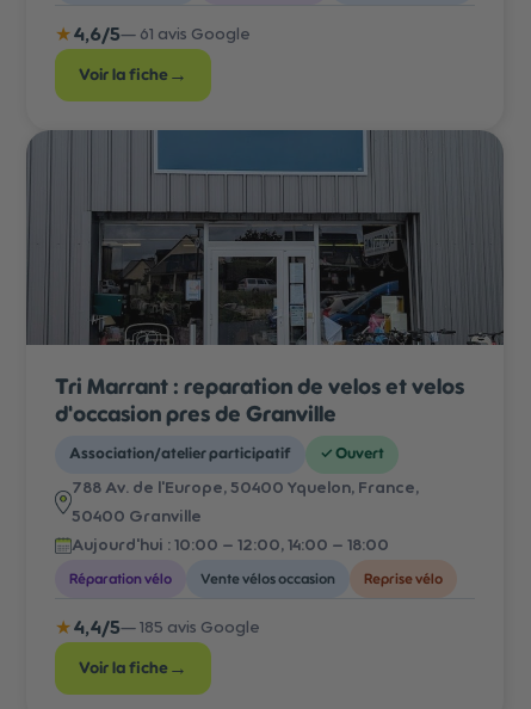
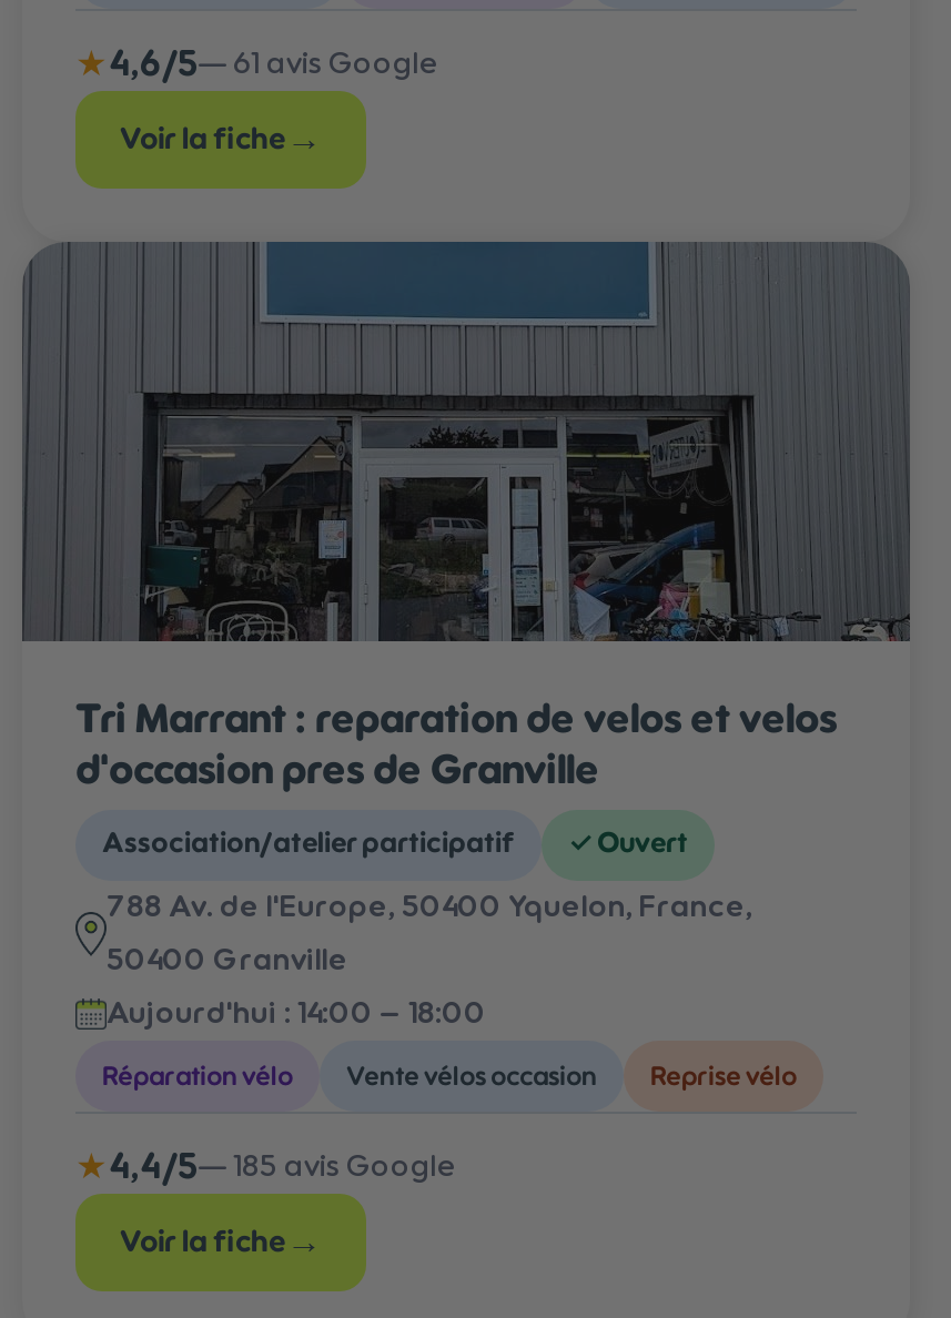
- Aujourd'hui : 10:00 – 12:00, 14:00 – 18:00
+ Aujourd'hui : 14:00 – 18:00
